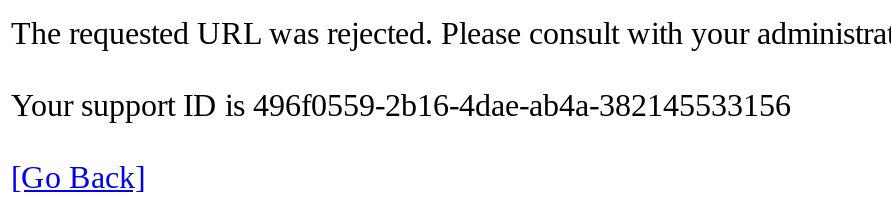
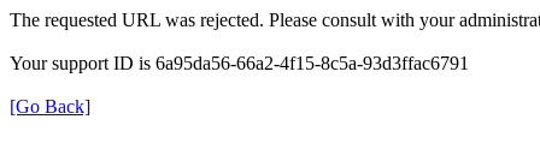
- Your support ID is 496f0559-2b16-4dae-ab4a-382145533156
+ Your support ID is 6a95da56-66a2-4f15-8c5a-93d3ffac6791
